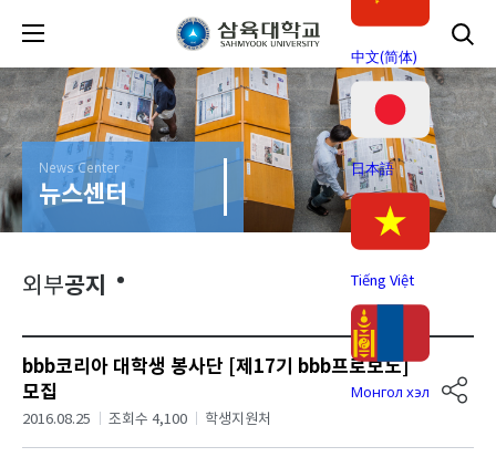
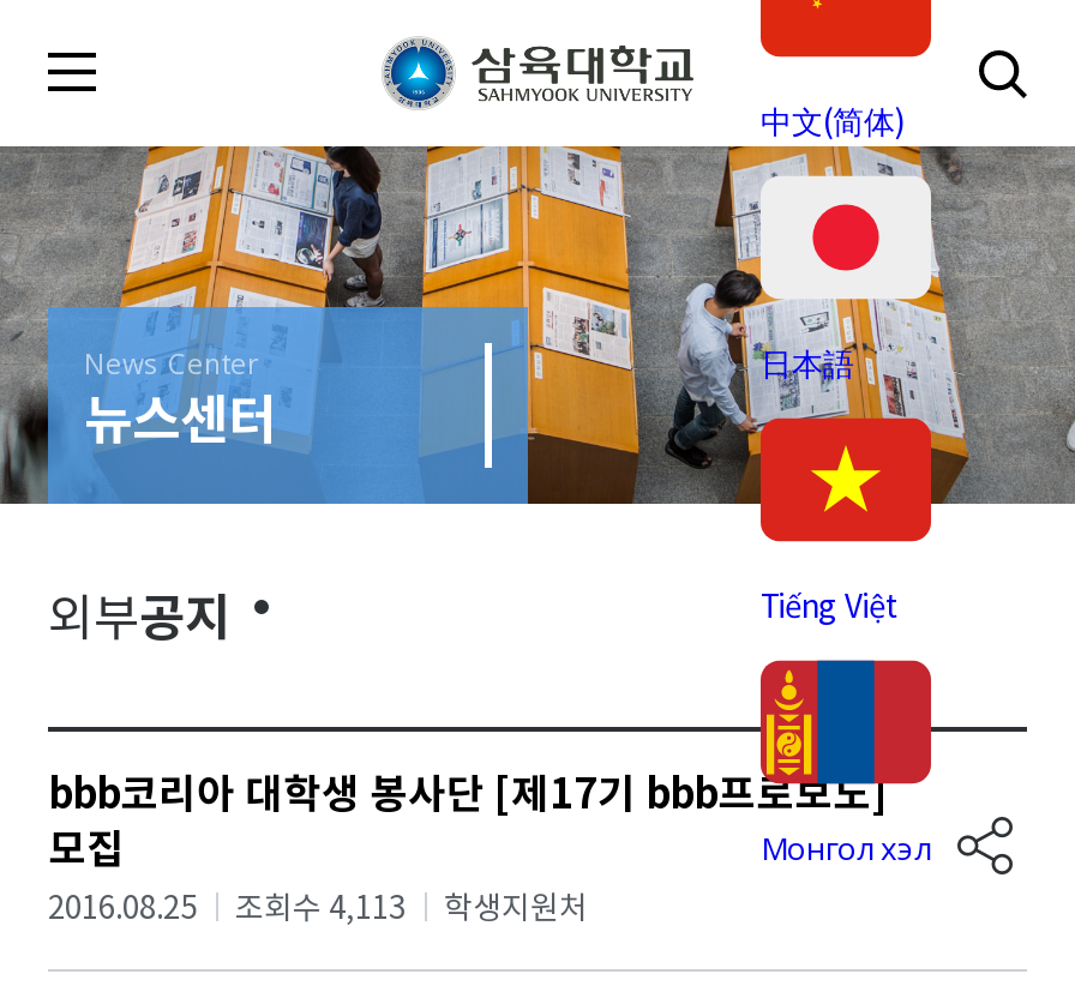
- 2016.08.25 조회수 4,100 학생지원처
+ 2016.08.25 조회수 4,113 학생지원처
